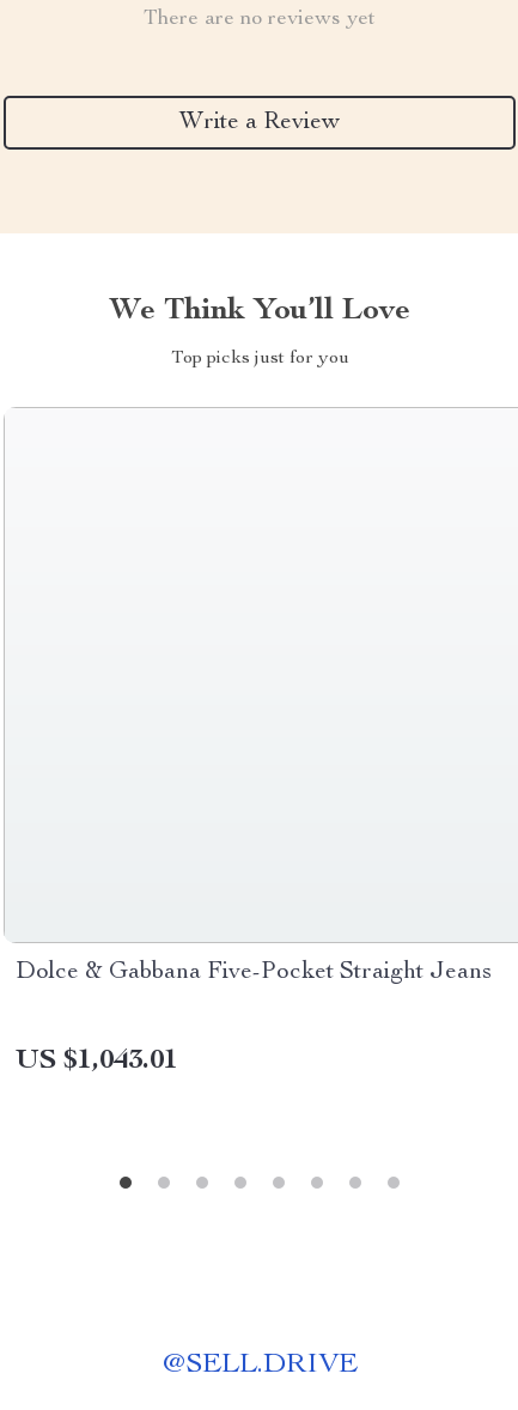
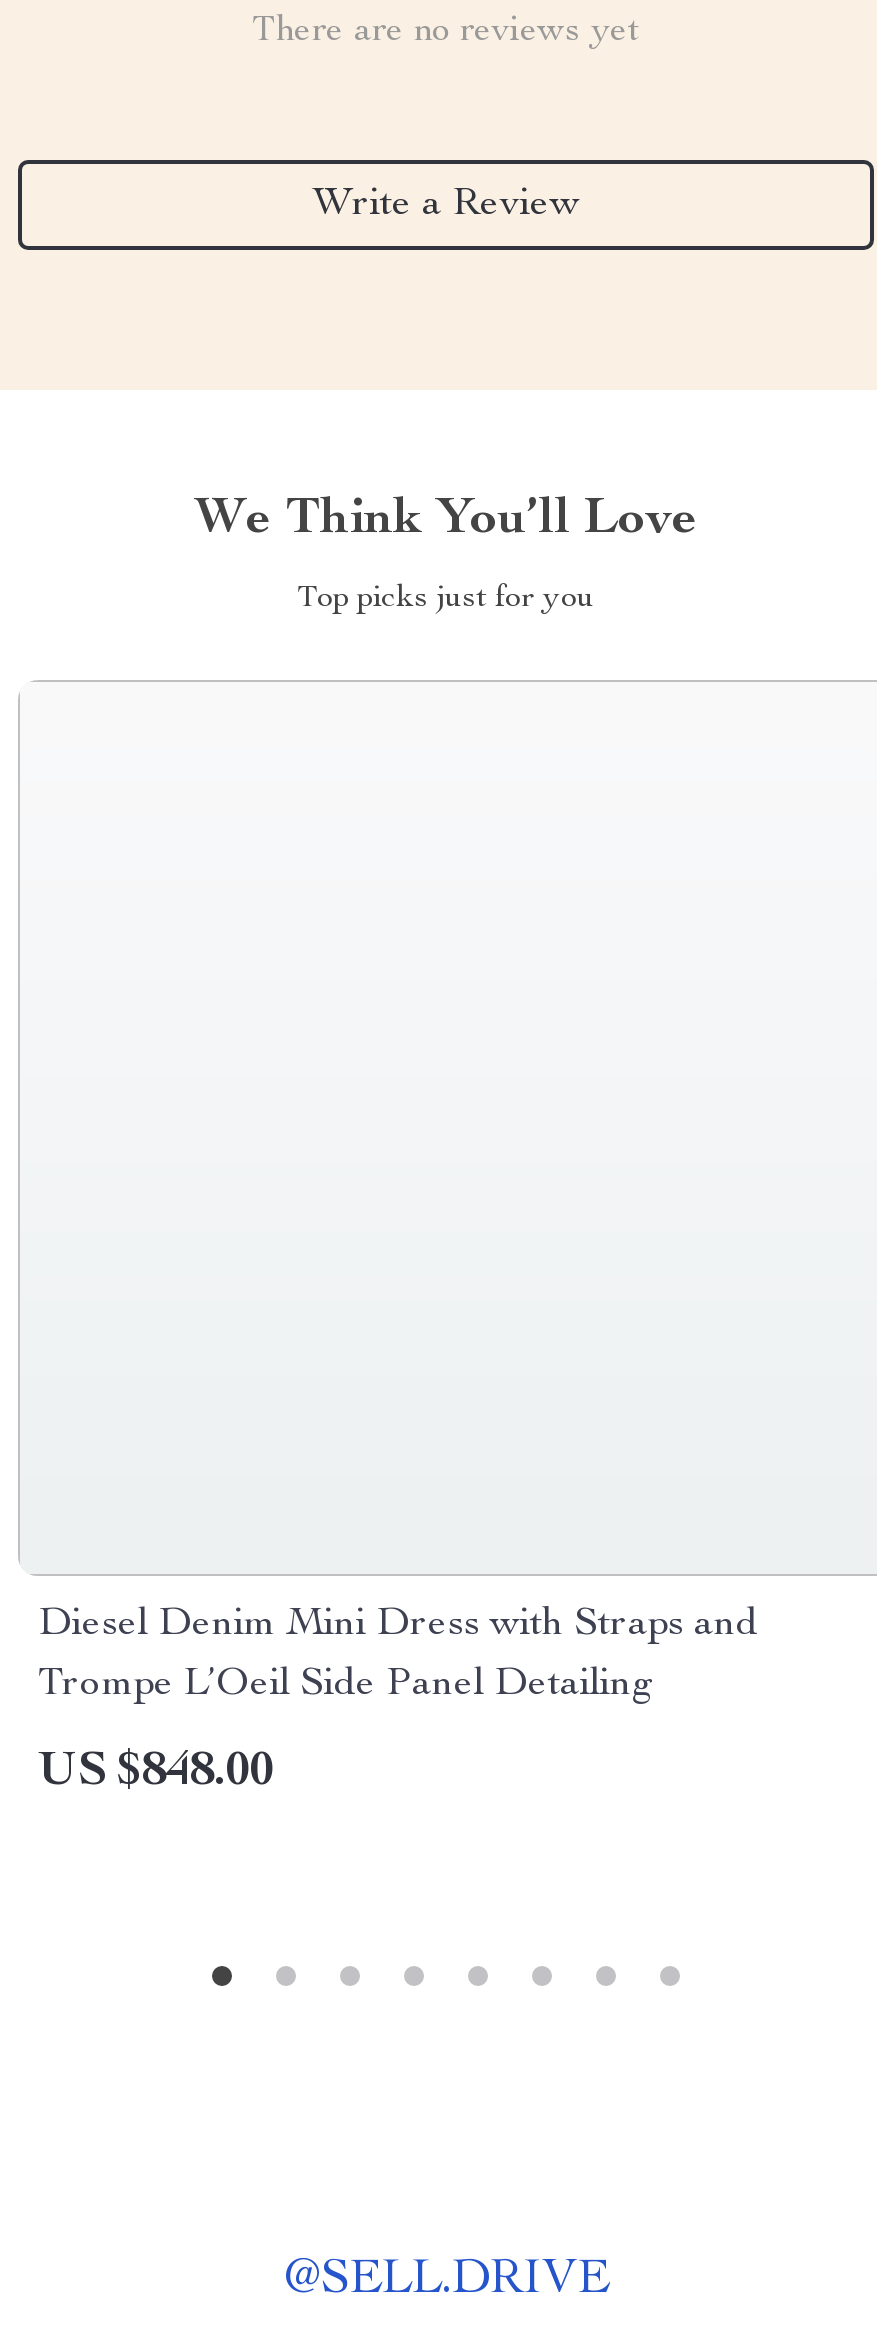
- Dolce & Gabbana Five-Pocket Straight Jeans
- US $1,043.01
+ Diesel Denim Mini Dress with Straps and
+ Trompe L’Oeil Side Panel Detailing
+ US $848.00
